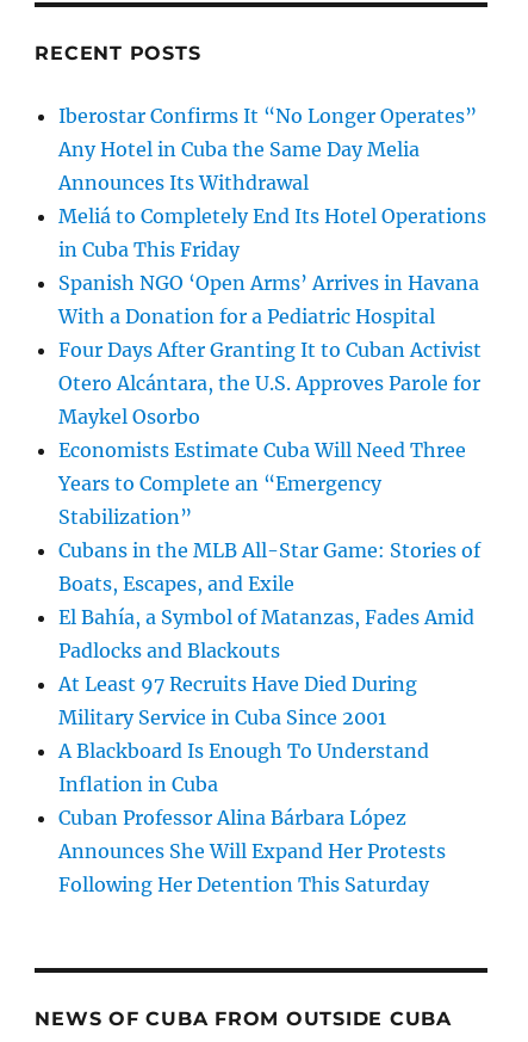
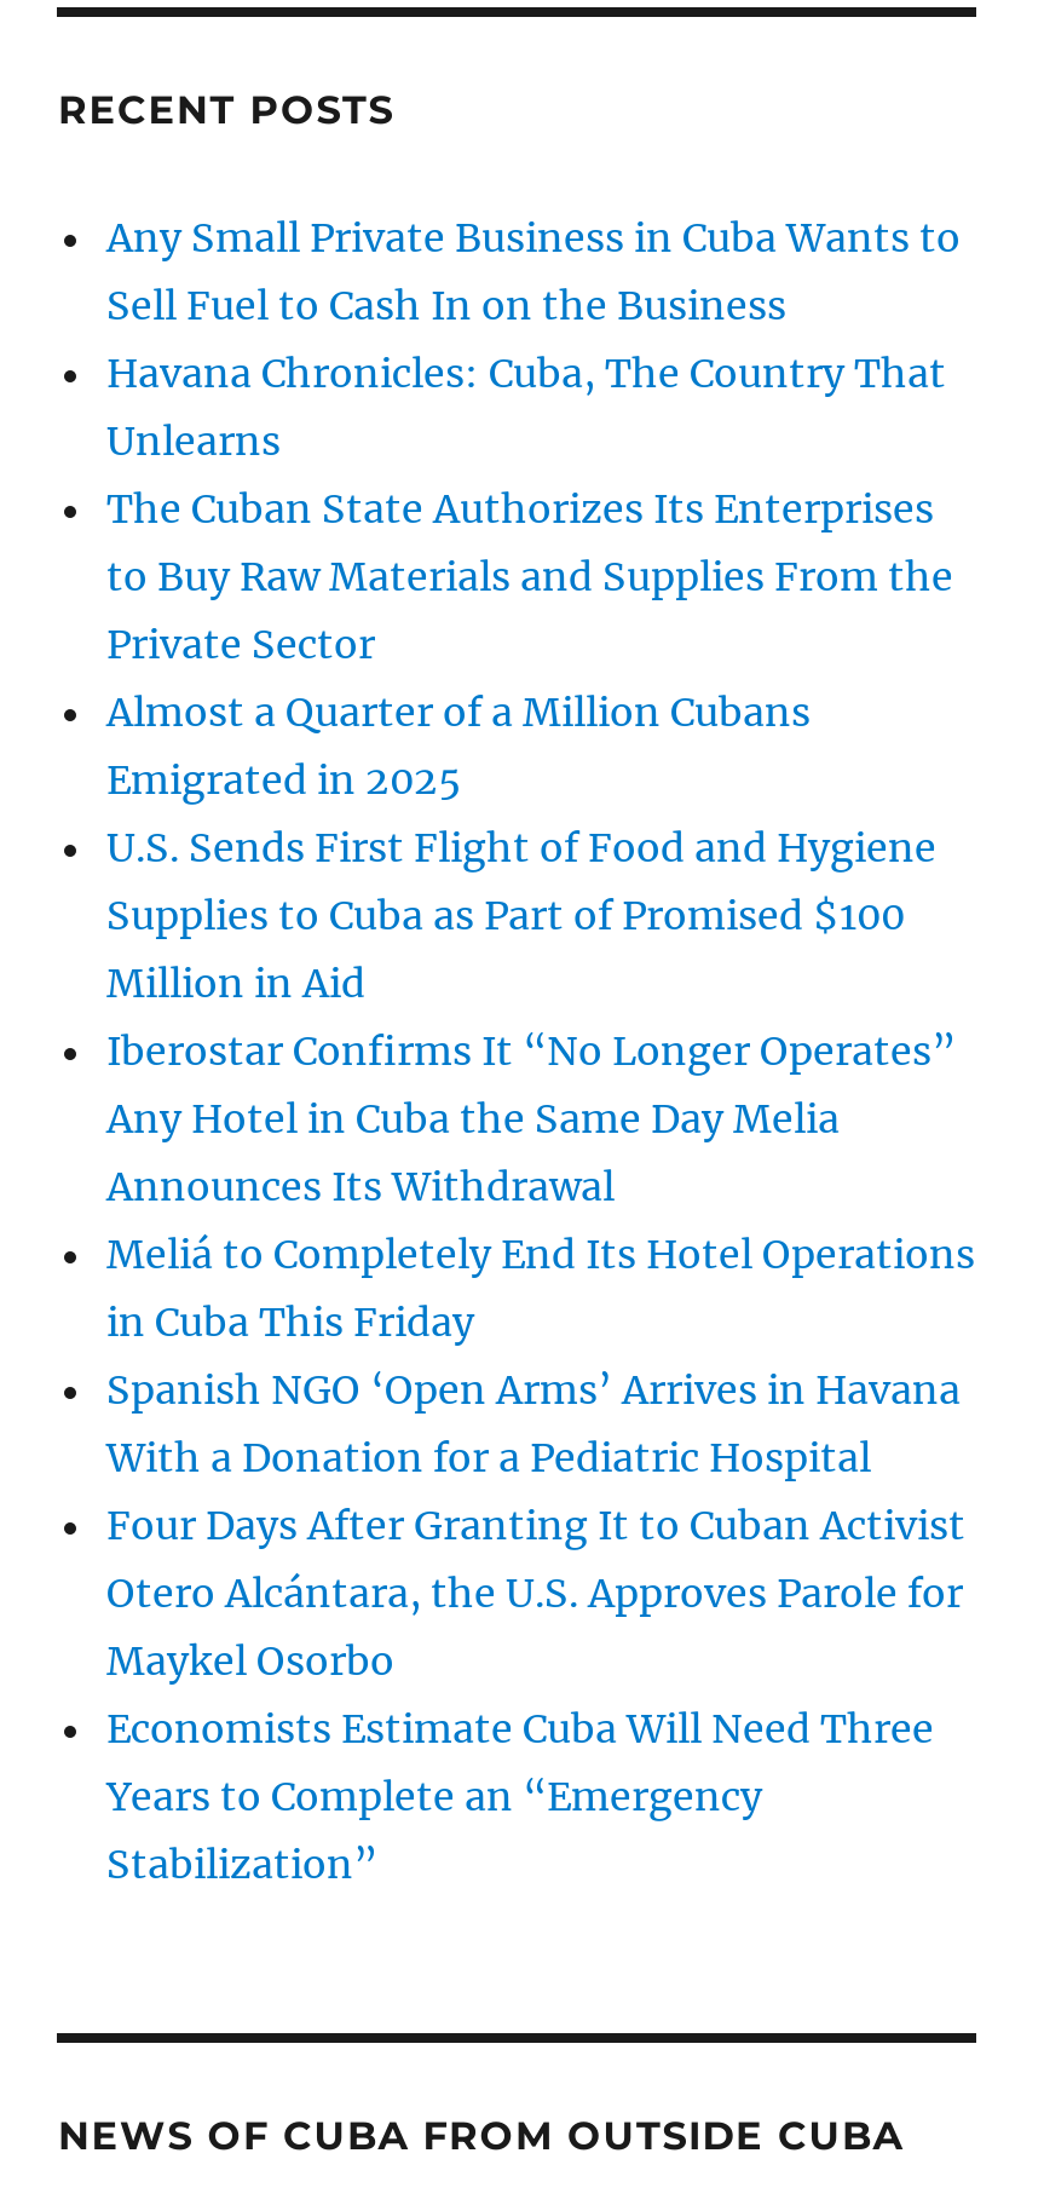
+ Any Small Private Business in Cuba Wants to
+ Sell Fuel to Cash In on the Business
+ Havana Chronicles: Cuba, The Country That
+ Unlearns
+ The Cuban State Authorizes Its Enterprises
+ to Buy Raw Materials and Supplies From the
+ Private Sector
+ Almost a Quarter of a Million Cubans
+ Emigrated in 2025
+ U.S. Sends First Flight of Food and Hygiene
+ Supplies to Cuba as Part of Promised $100
+ Million in Aid

moved down: Iberostar Confirms It “No Longer Operates” | Any Hotel in Cuba the Same Day Melia | Announces Its Withdrawal | ... | Years to Complete an “Emergency | Stabilization”

- Cubans in the MLB All-Star Game: Stories of
- Boats, Escapes, and Exile
- El Bahía, a Symbol of Matanzas, Fades Amid
- Padlocks and Blackouts
- At Least 97 Recruits Have Died During
- Military Service in Cuba Since 2001
- A Blackboard Is Enough To Understand
- Inflation in Cuba
- Cuban Professor Alina Bárbara López
- Announces She Will Expand Her Protests
- Following Her Detention This Saturday
